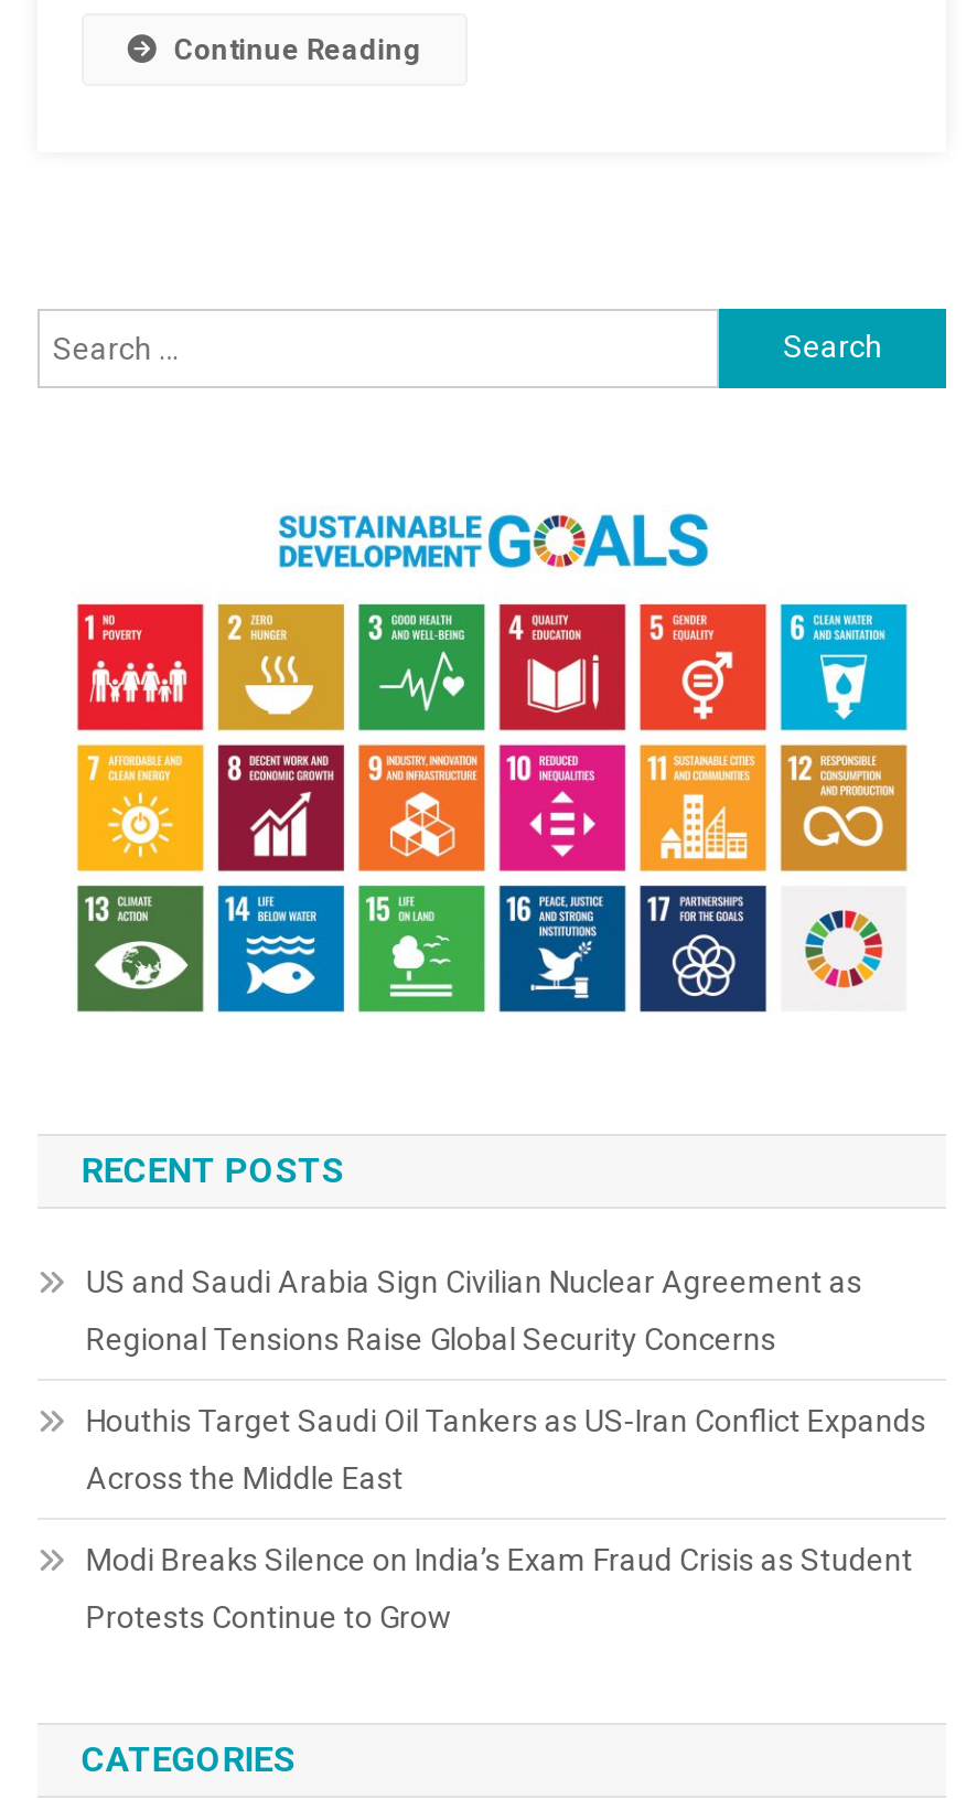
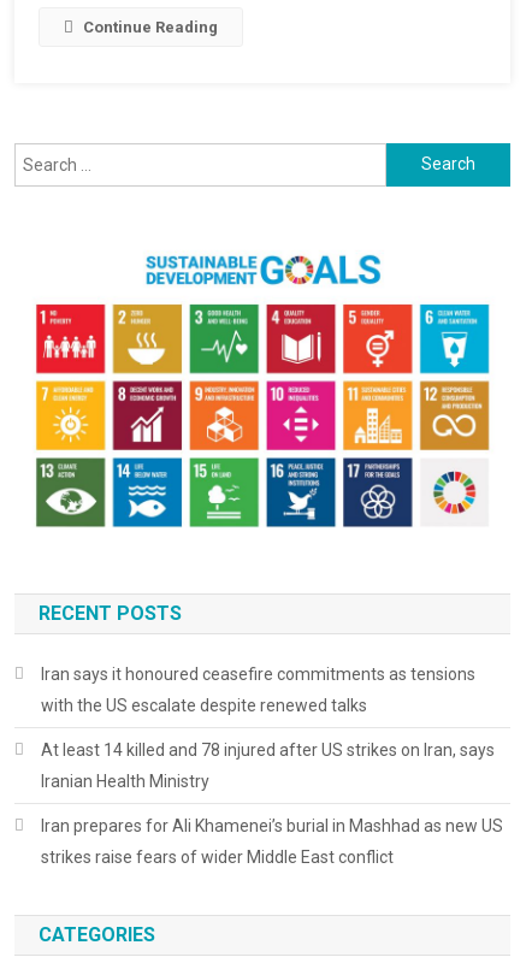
- US and Saudi Arabia Sign Civilian Nuclear Agreement as
+ Iran says it honoured ceasefire commitments as tensions

- Regional Tensions Raise Global Security Concerns
+ with the US escalate despite renewed talks

- Houthis Target Saudi Oil Tankers as US-Iran Conflict Expands
+ At least 14 killed and 78 injured after US strikes on Iran, says

- Across the Middle East
+ Iranian Health Ministry

- Modi Breaks Silence on India’s Exam Fraud Crisis as Student
+ Iran prepares for Ali Khamenei’s burial in Mashhad as new US

- Protests Continue to Grow
+ strikes raise fears of wider Middle East conflict
